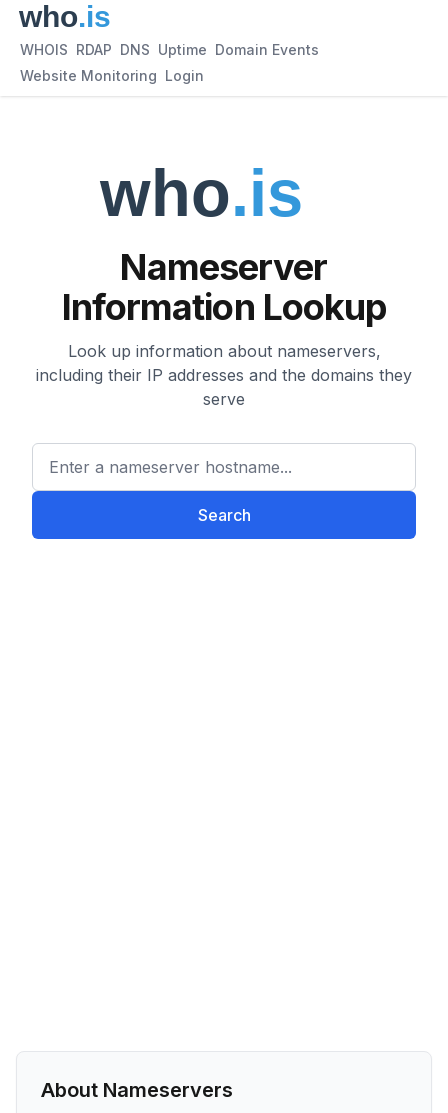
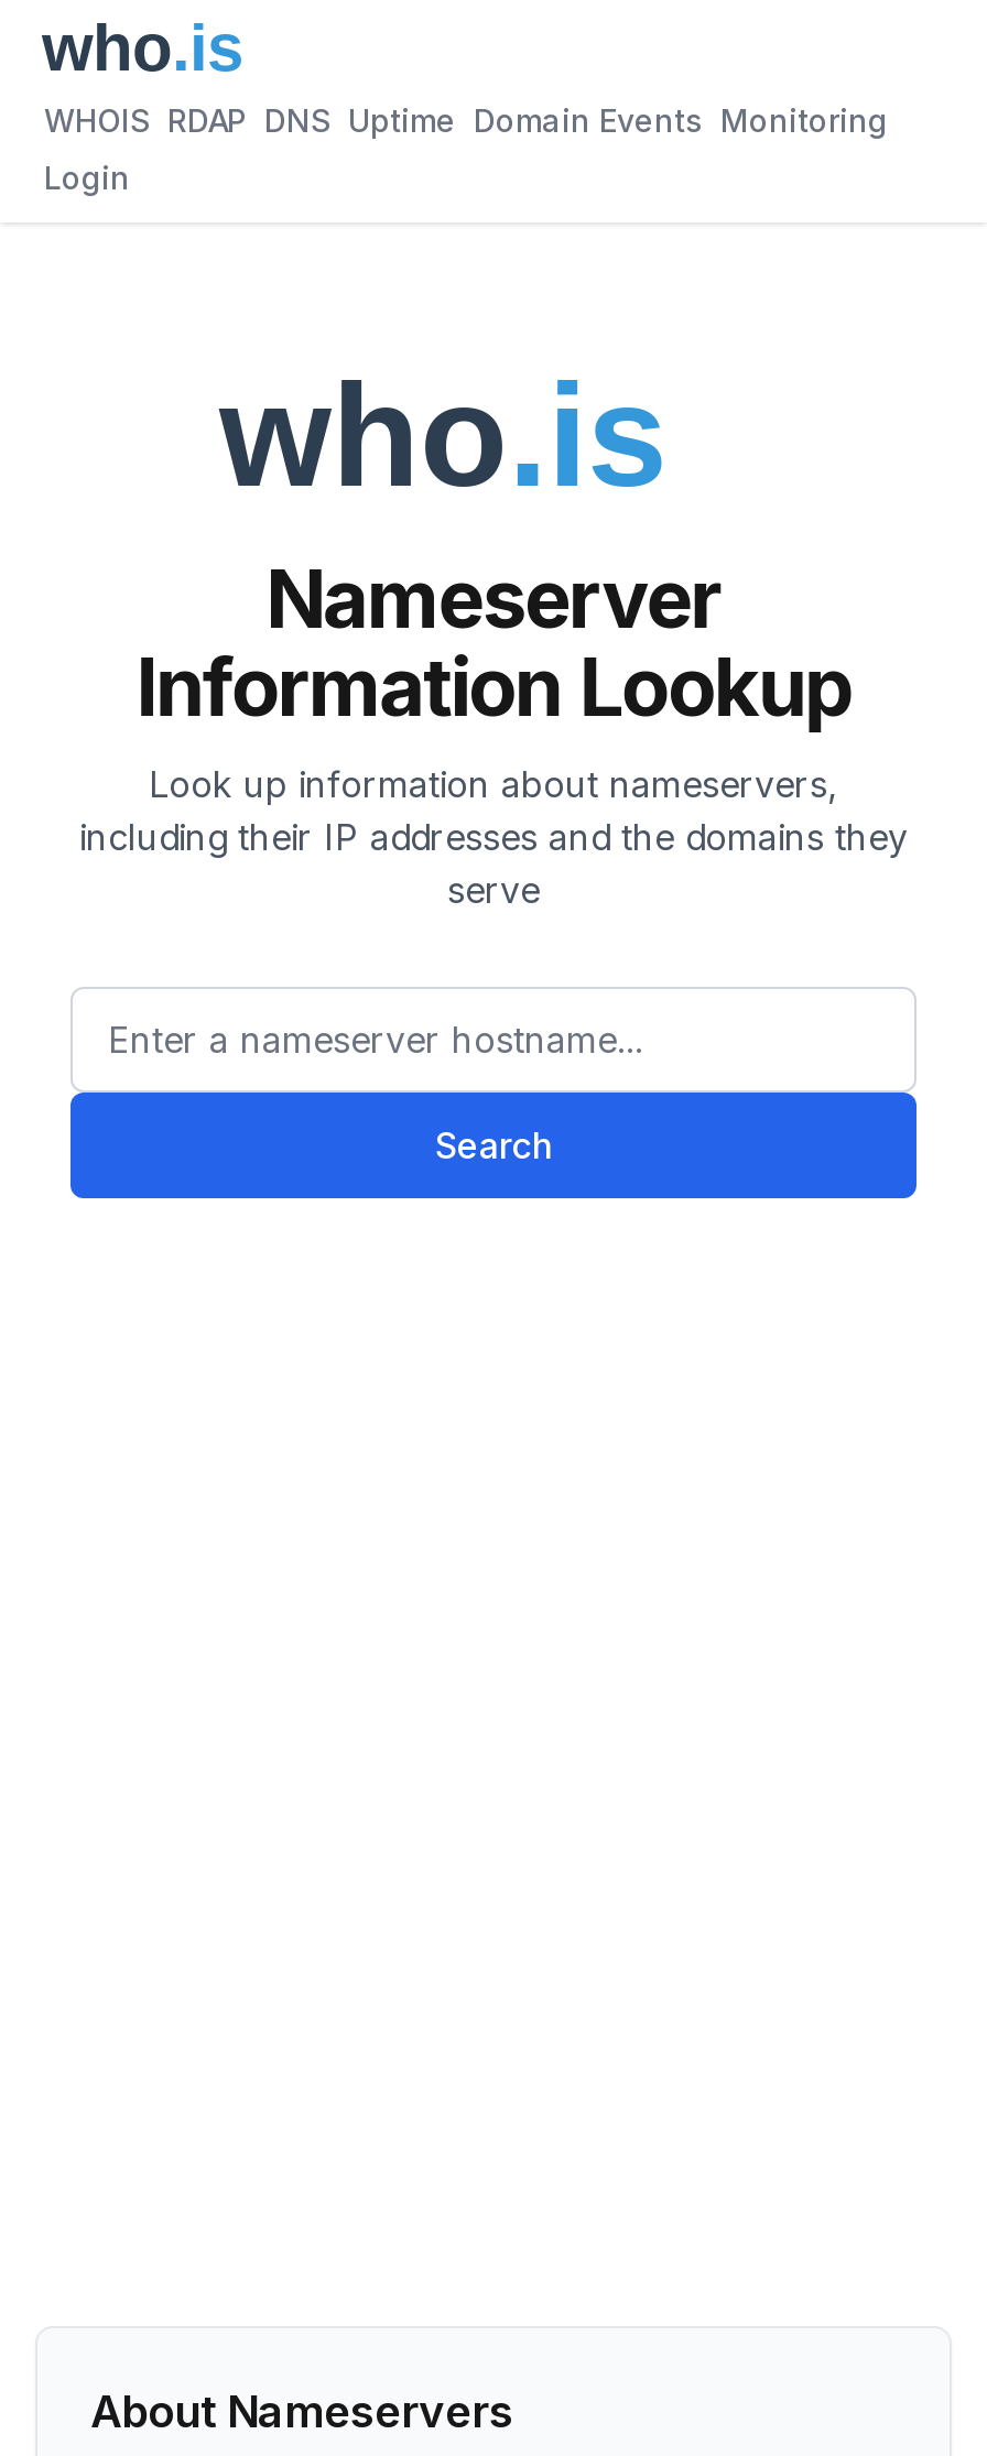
- WHOIS RDAP DNS Uptime Domain Events
+ WHOIS RDAP DNS Uptime Domain Events Monitoring

- Website Monitoring Login
+ Login
